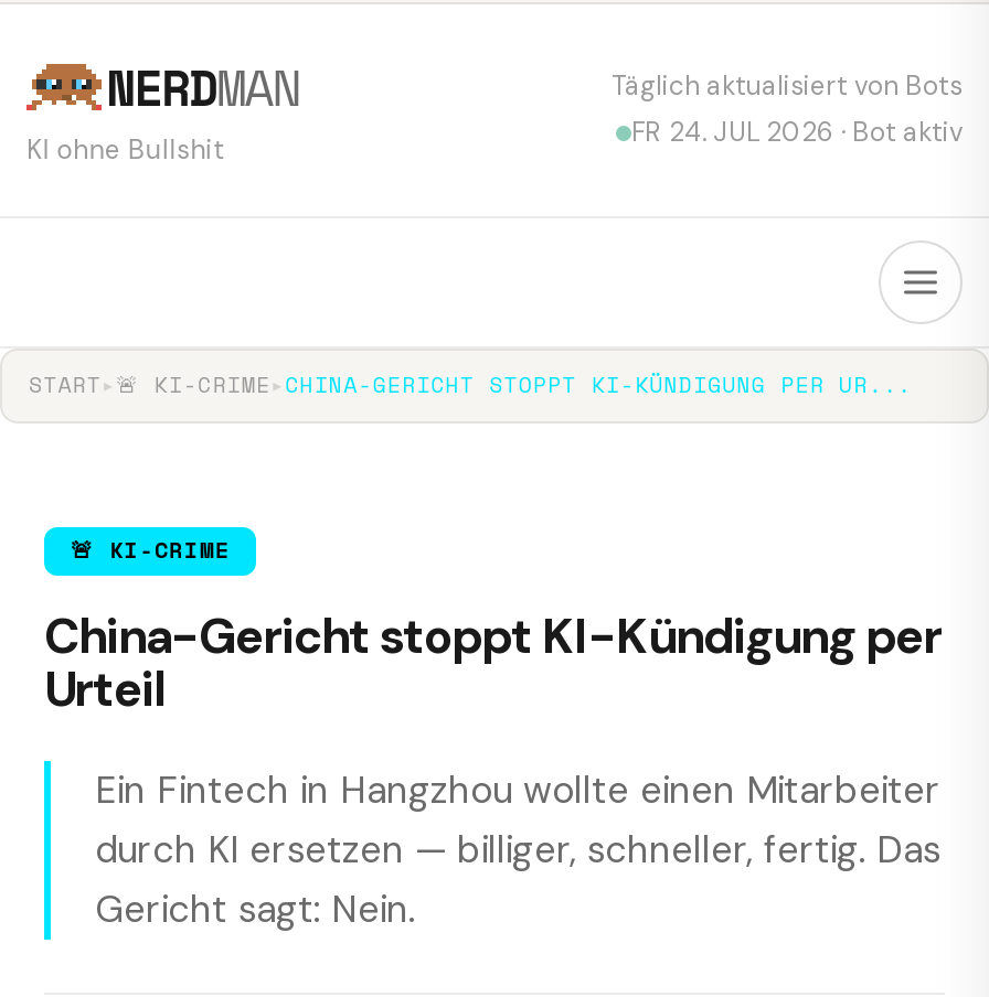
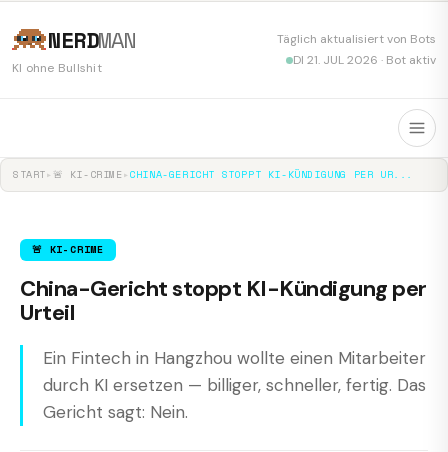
- FR 24. JUL 2026 · Bot aktiv
+ DI 21. JUL 2026 · Bot aktiv
